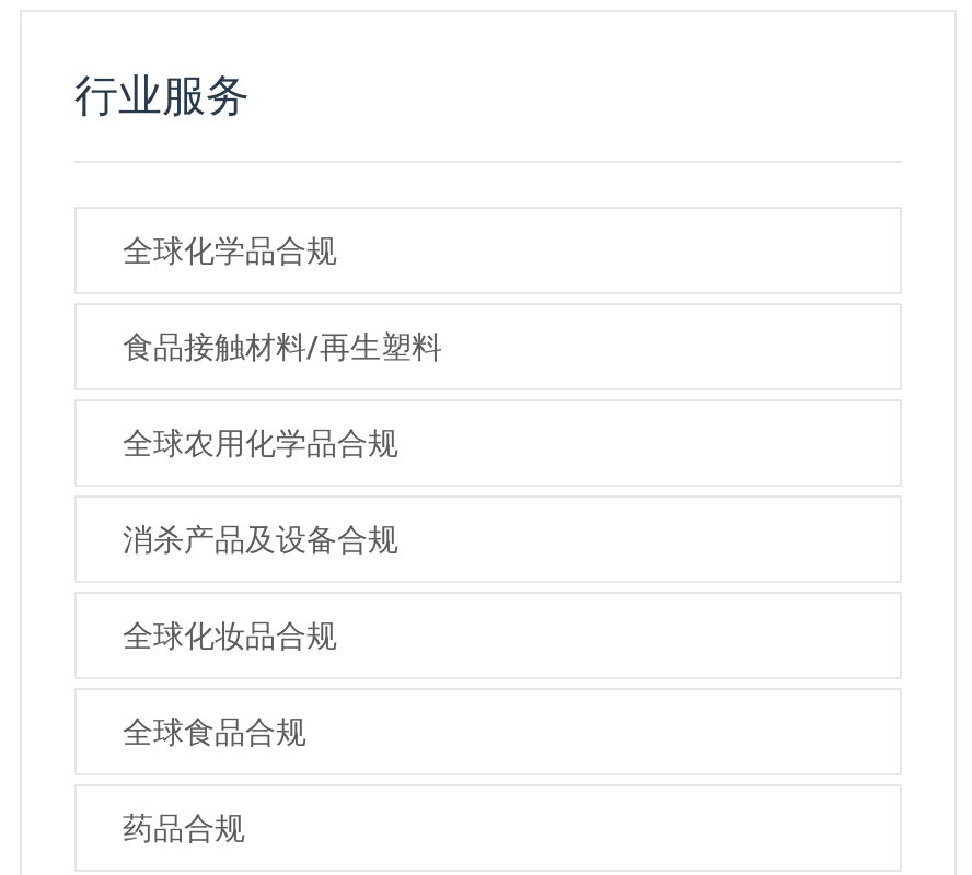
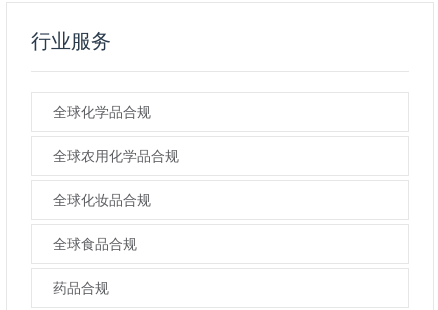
- 食品接触材料/再生塑料

- 消杀产品及设备合规
